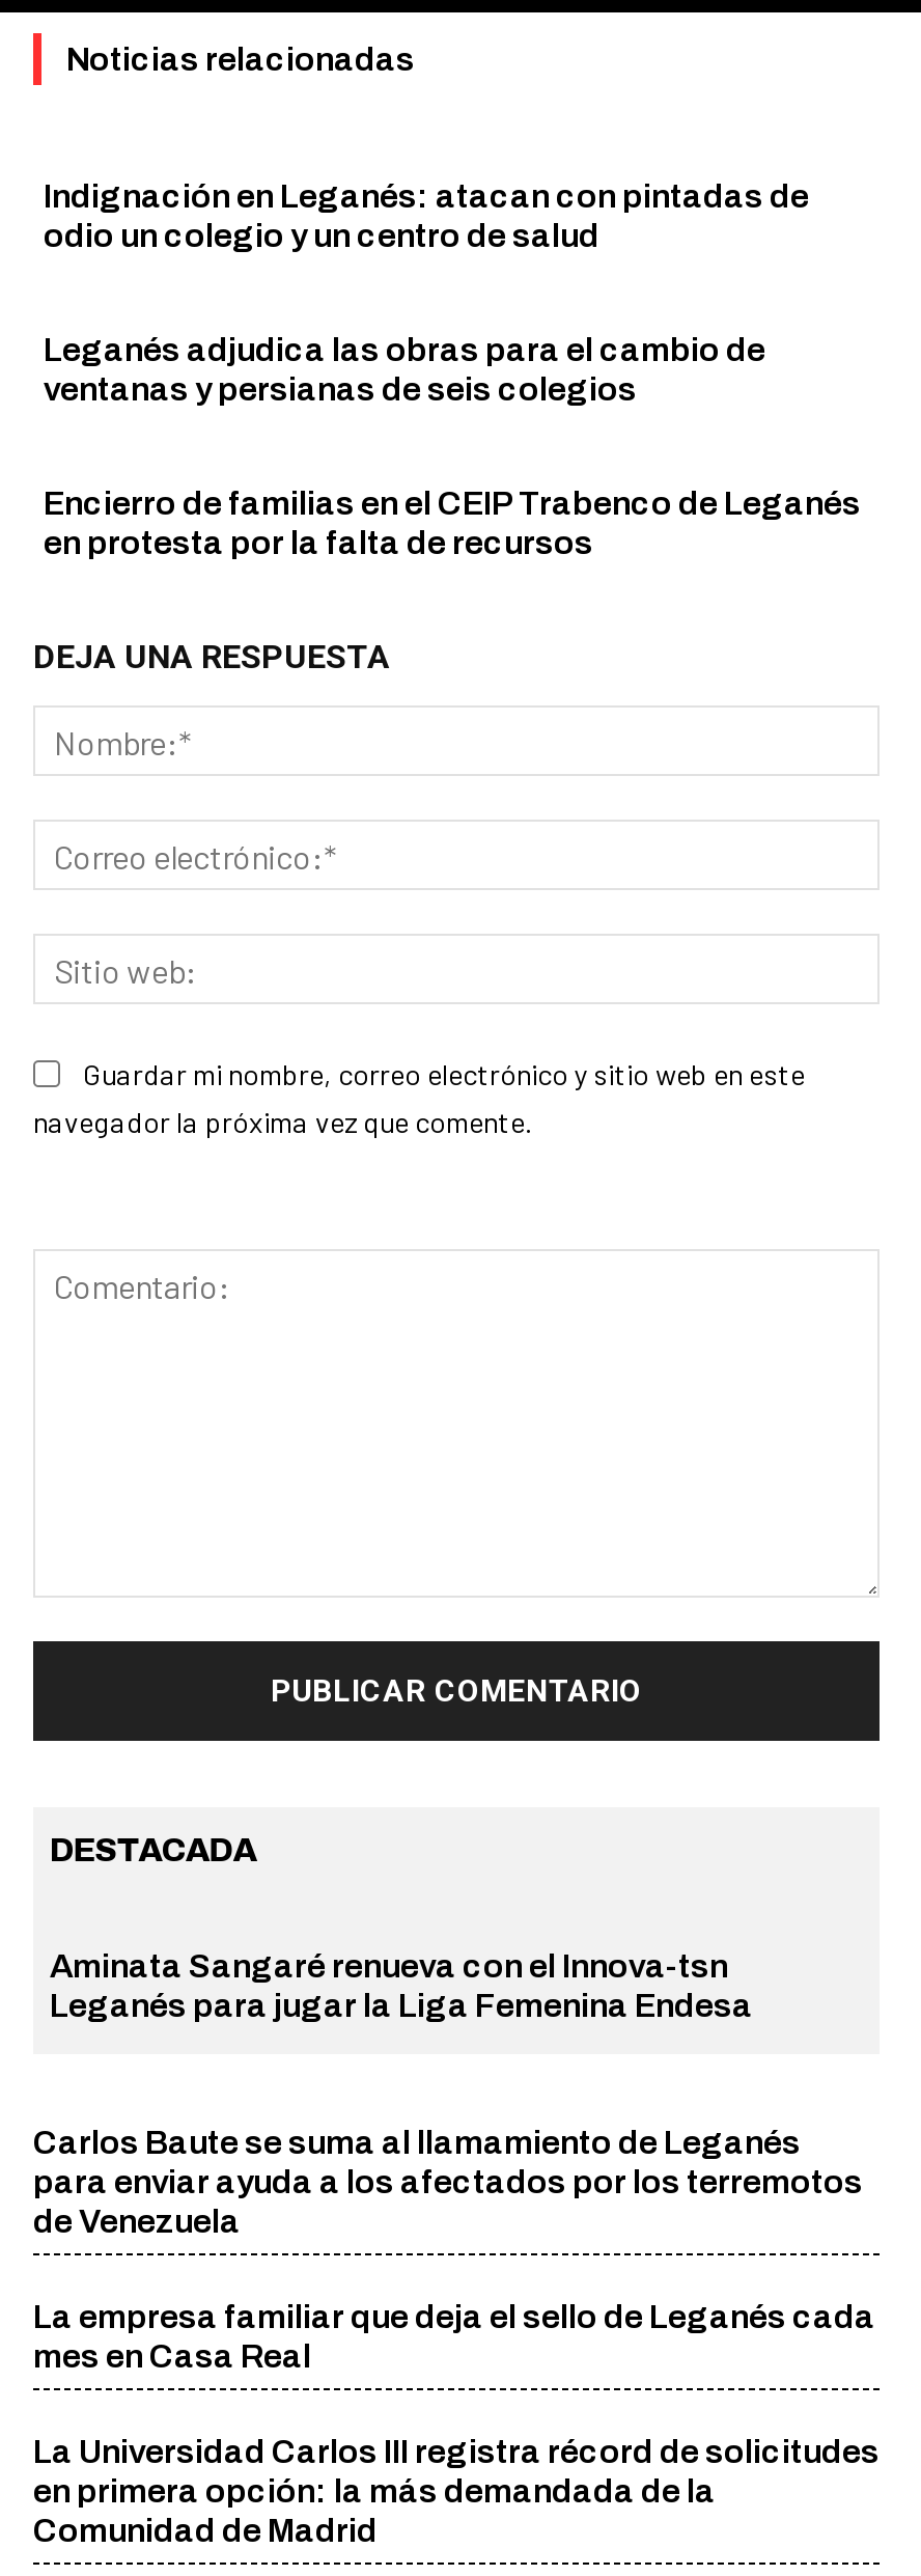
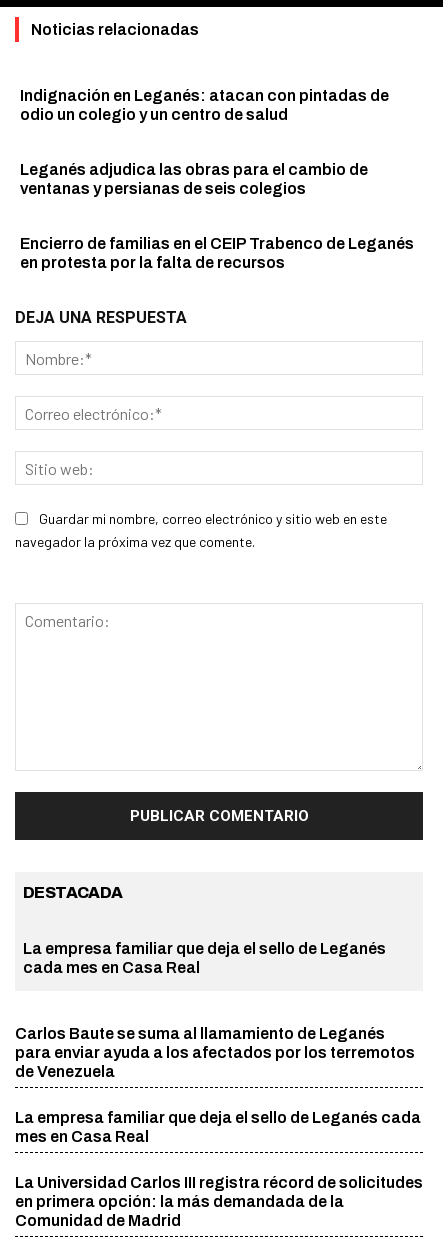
- Aminata Sangaré renueva con el Innova-tsn
- Leganés para jugar la Liga Femenina Endesa
+ La empresa familiar que deja el sello de Leganés
+ cada mes en Casa Real
